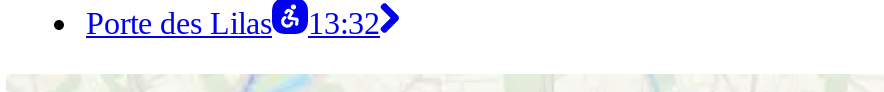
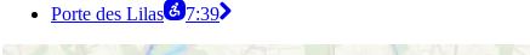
- Porte des Lilas 13:32
+ Porte des Lilas 7:39
